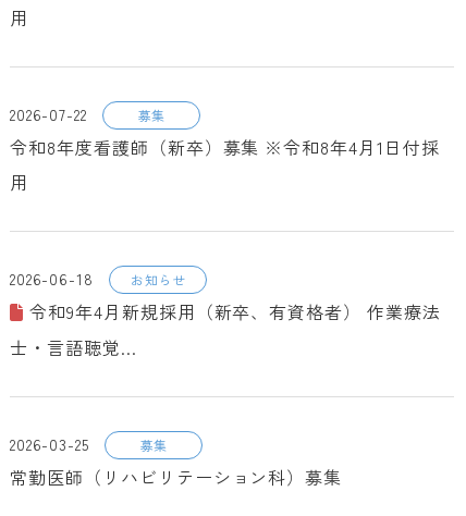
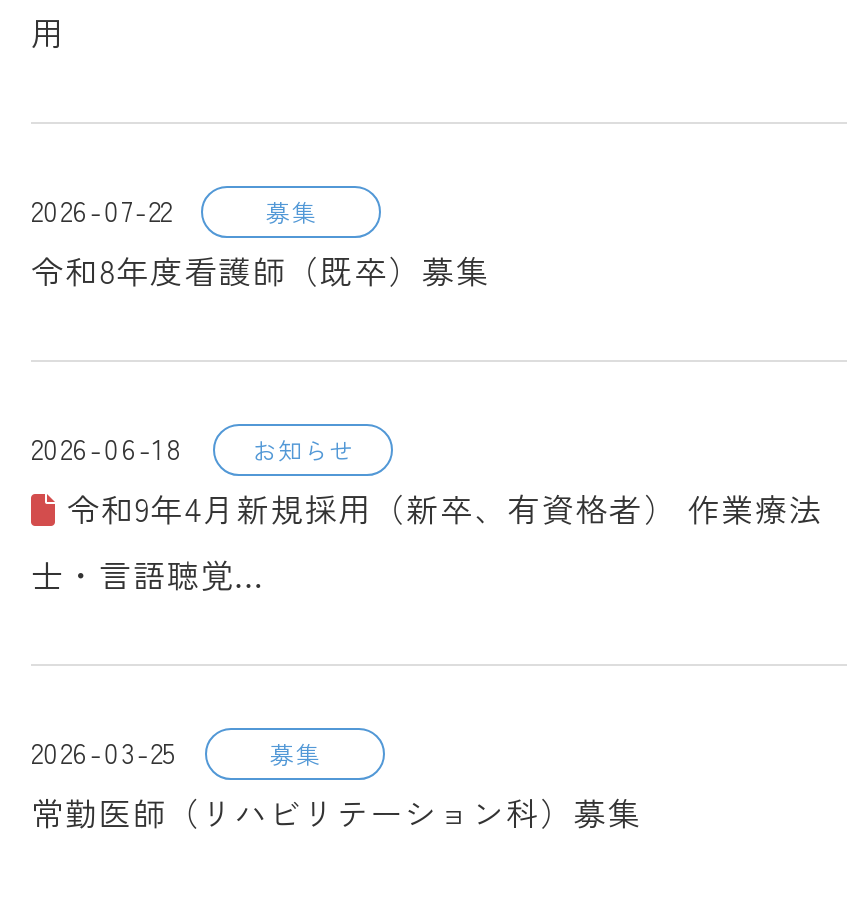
- 令和8年度看護師（新卒）募集 ※令和8年4月1日付採
- 用
+ 令和8年度看護師（既卒）募集
